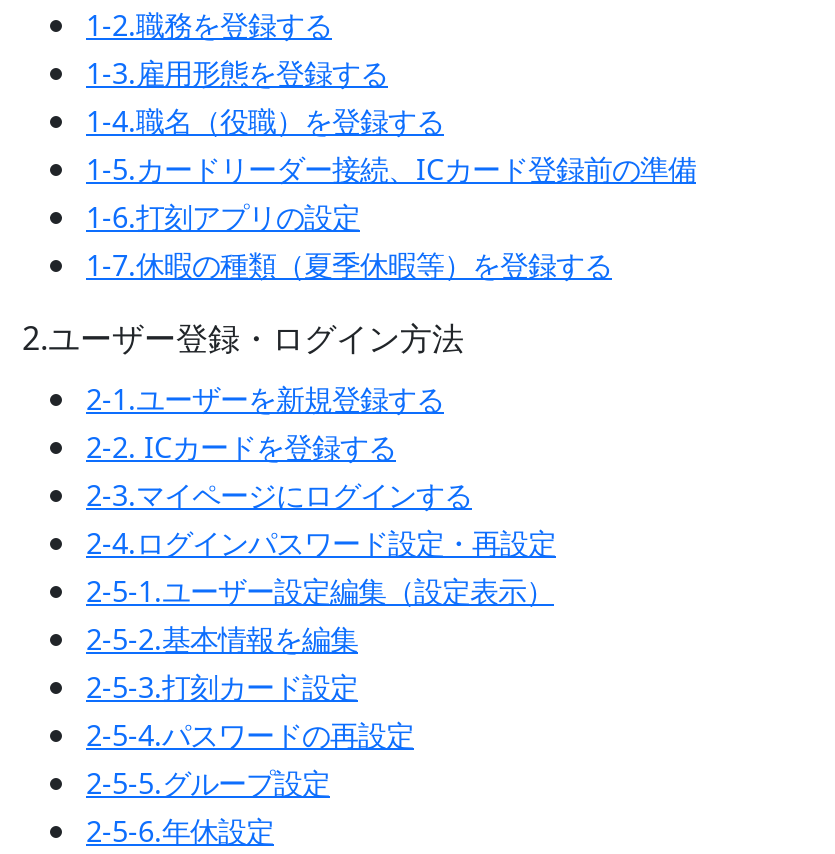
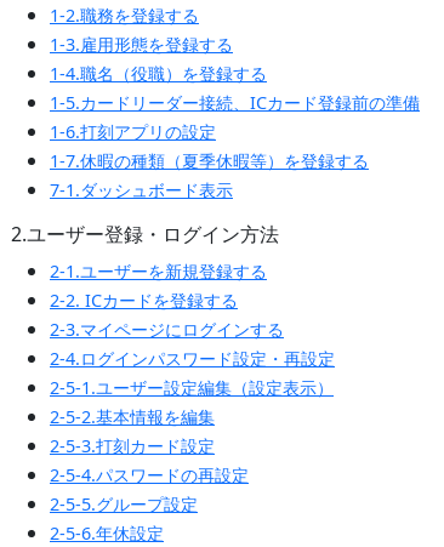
+ 7-1.ダッシュボード表示
